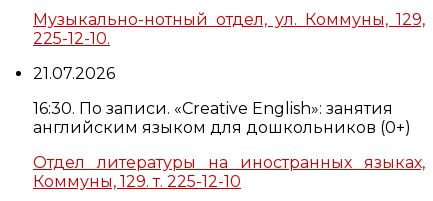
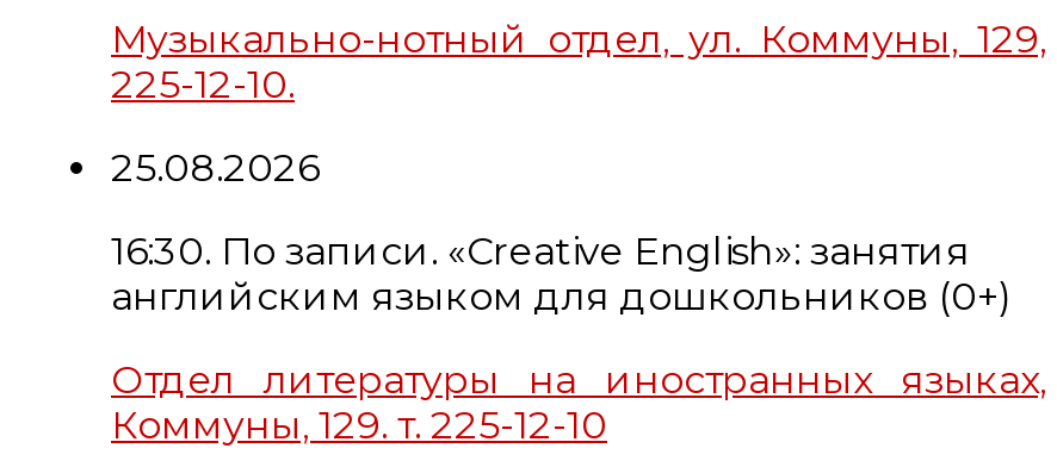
- 21.07.2026
+ 25.08.2026
